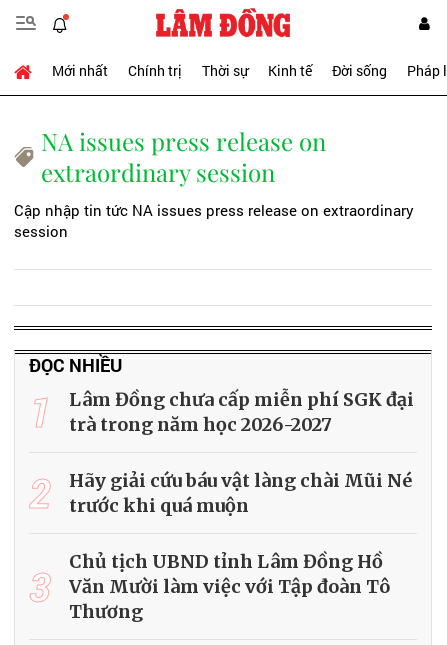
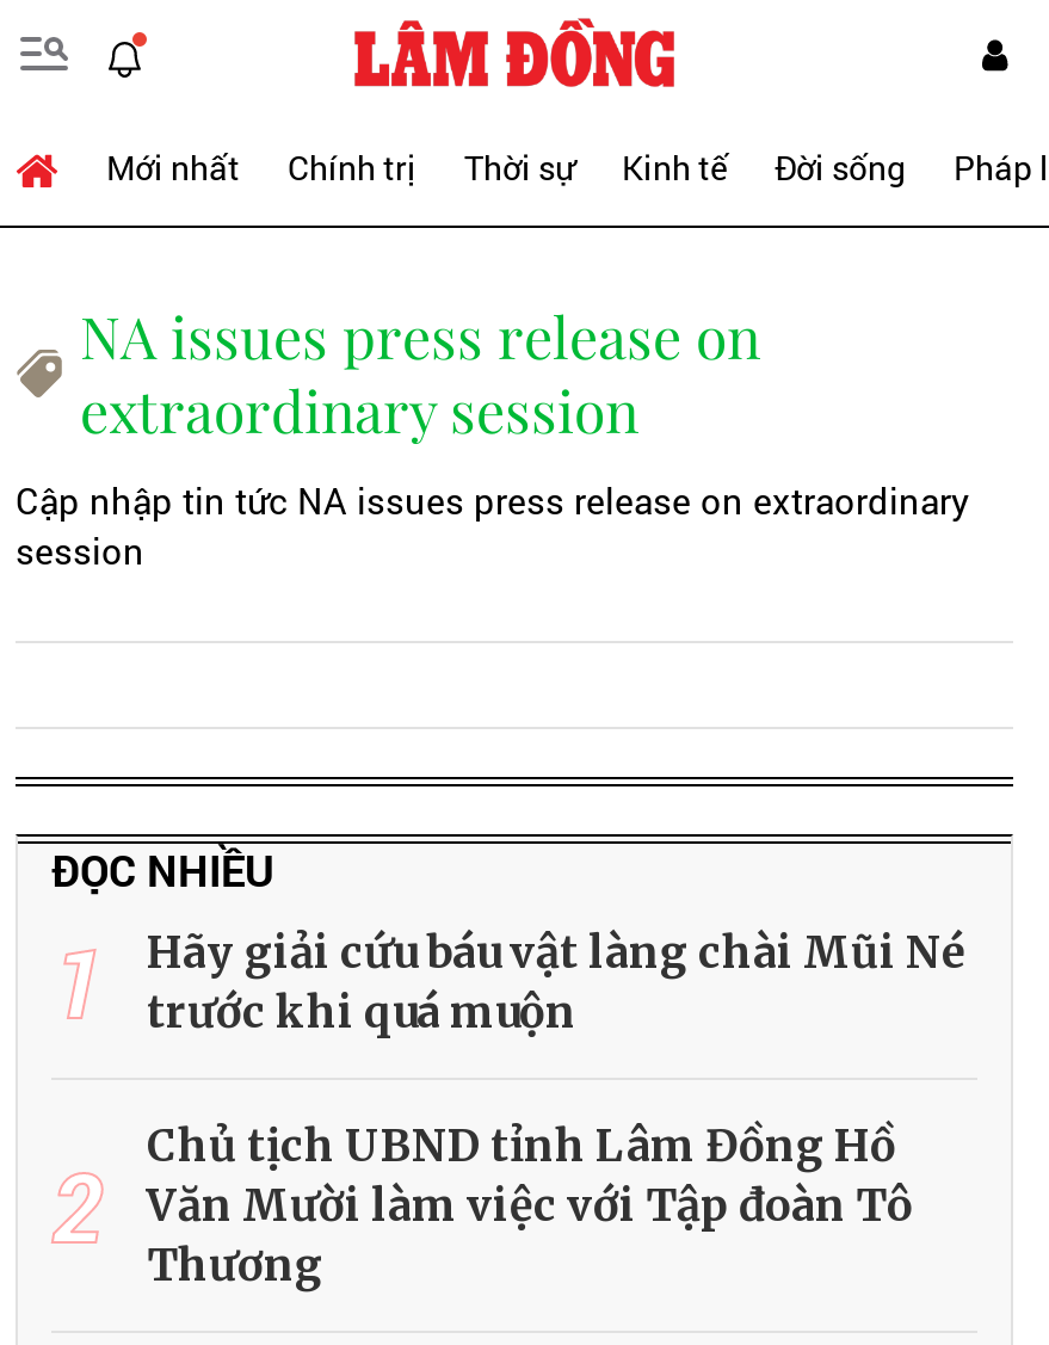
- Lâm Đồng chưa cấp miễn phí SGK đại
- trà trong năm học 2026-2027
- 2

- 3 Chủ tịch UBND tỉnh Lâm Đồng Hồ Văn Mười làm việc với Tập đoàn Tô Thương
+ 2 Chủ tịch UBND tỉnh Lâm Đồng Hồ Văn Mười làm việc với Tập đoàn Tô Thương
